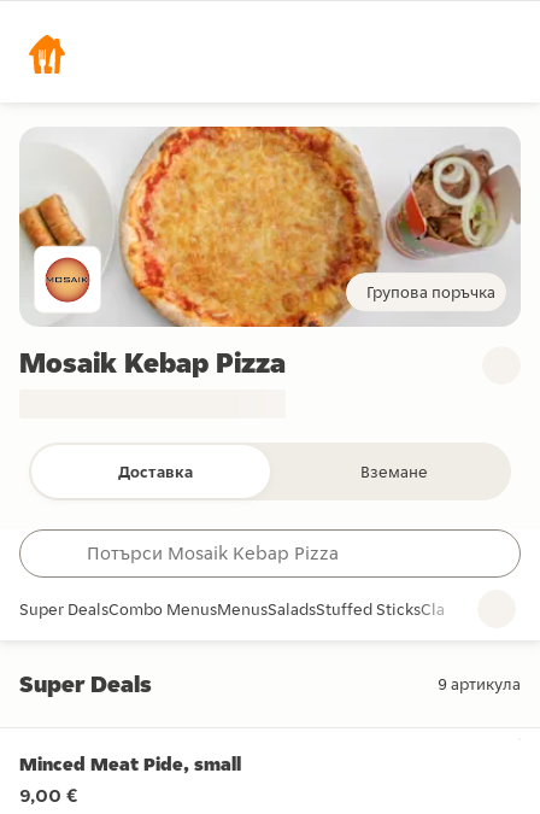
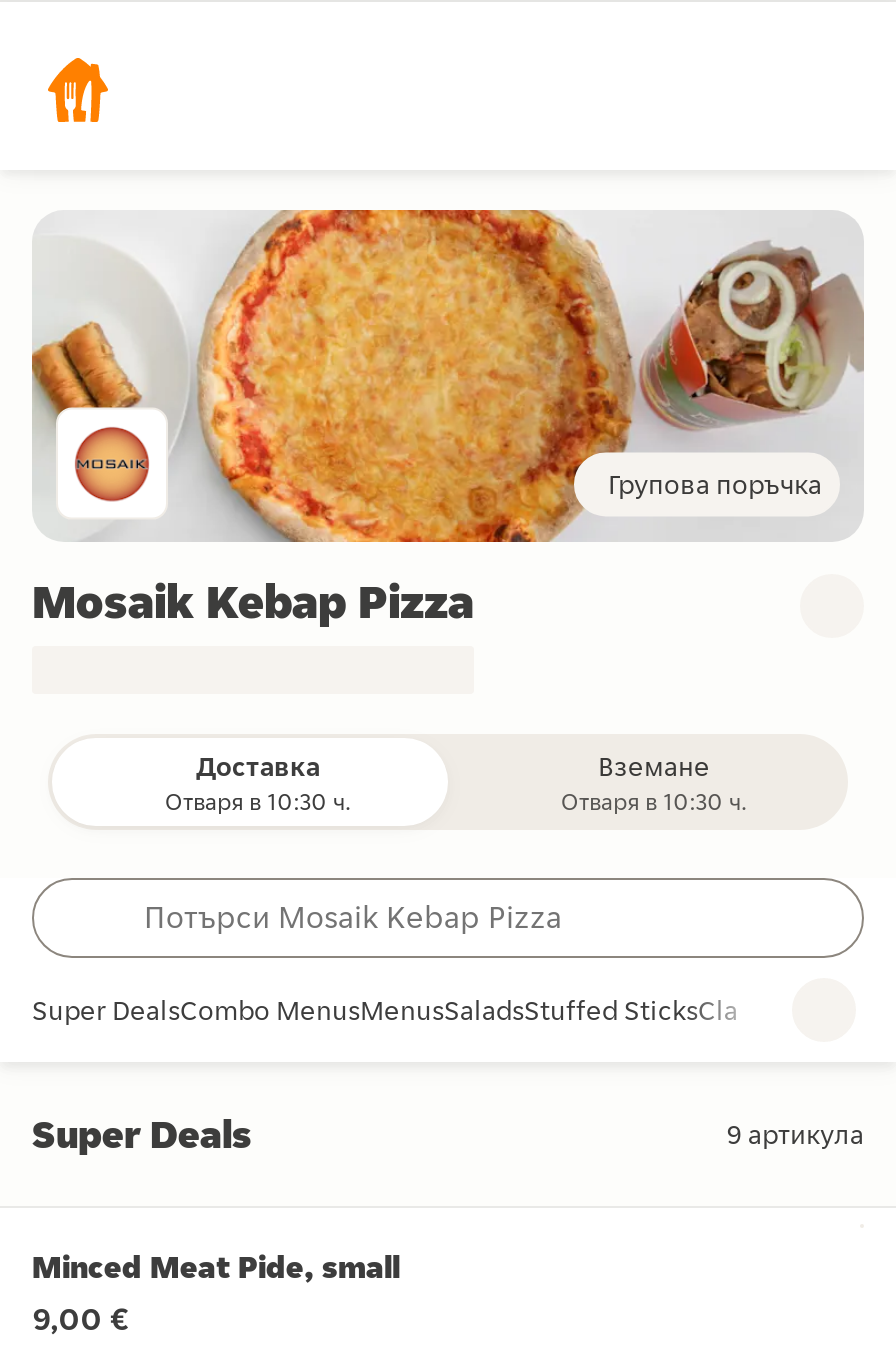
+ Отваря в 10:30 ч.

+ Отваря в 10:30 ч.
